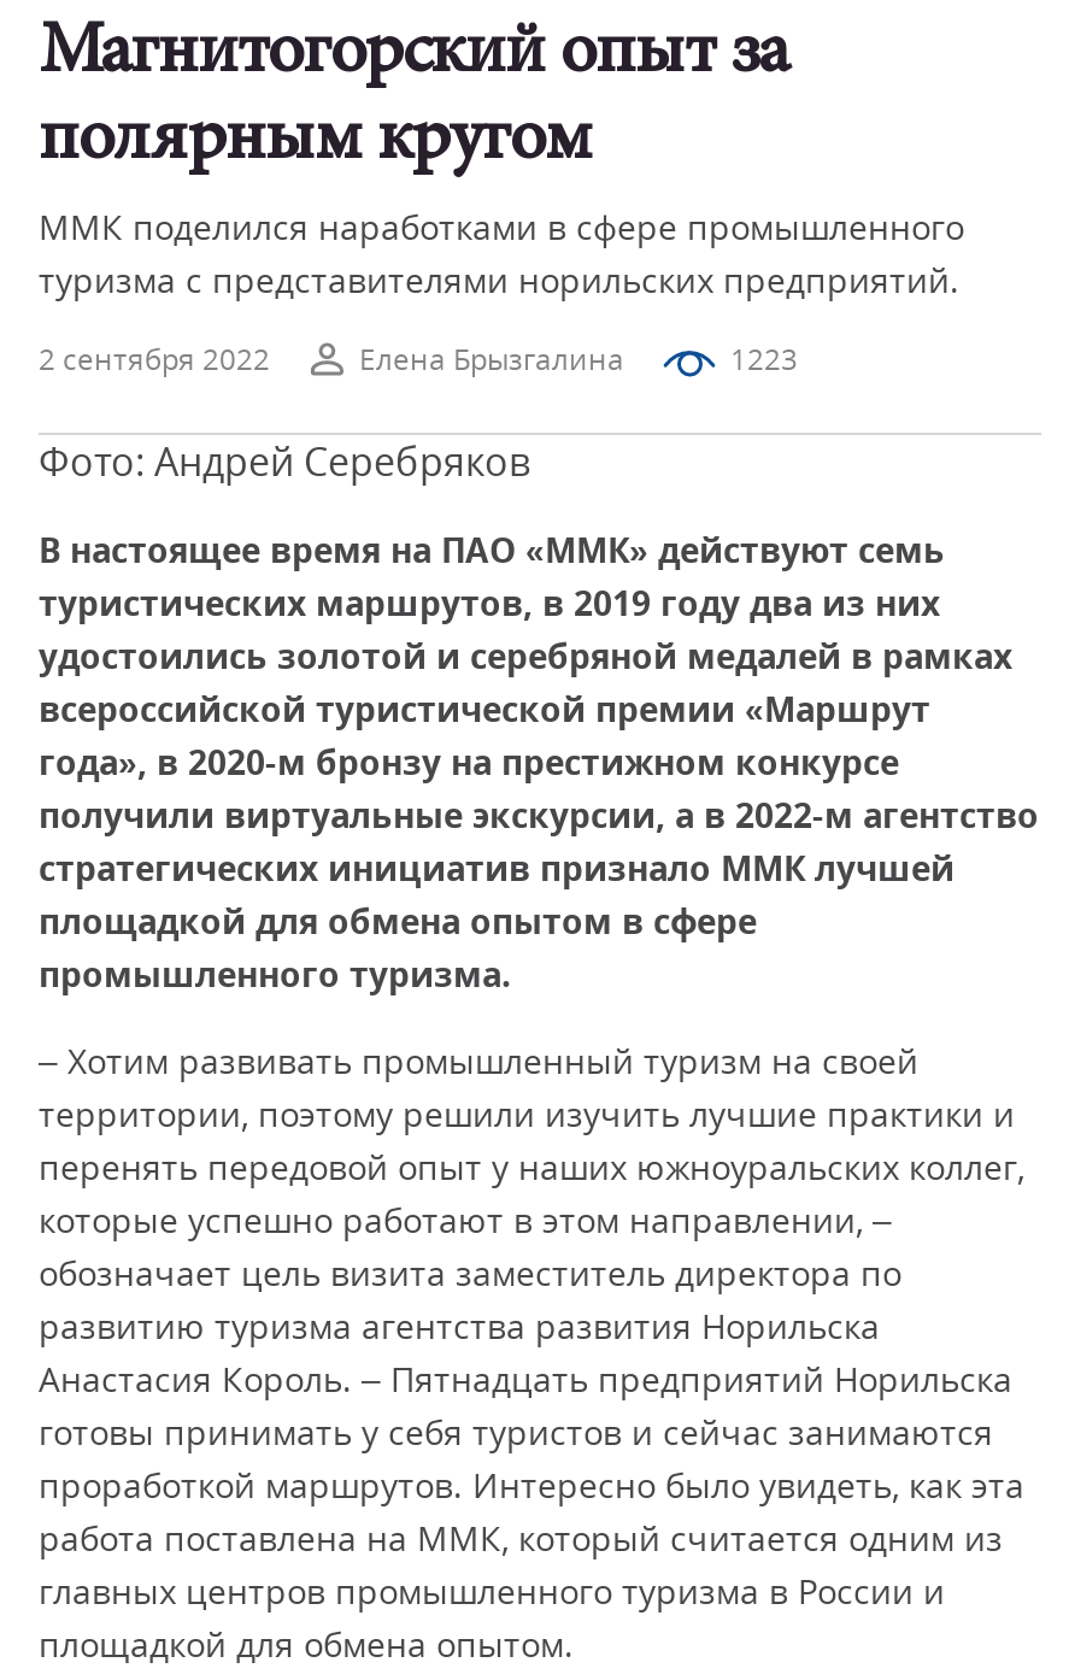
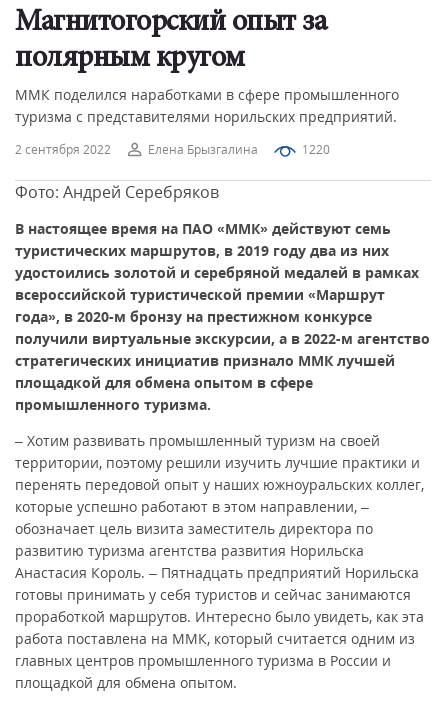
- 1223
+ 1220
